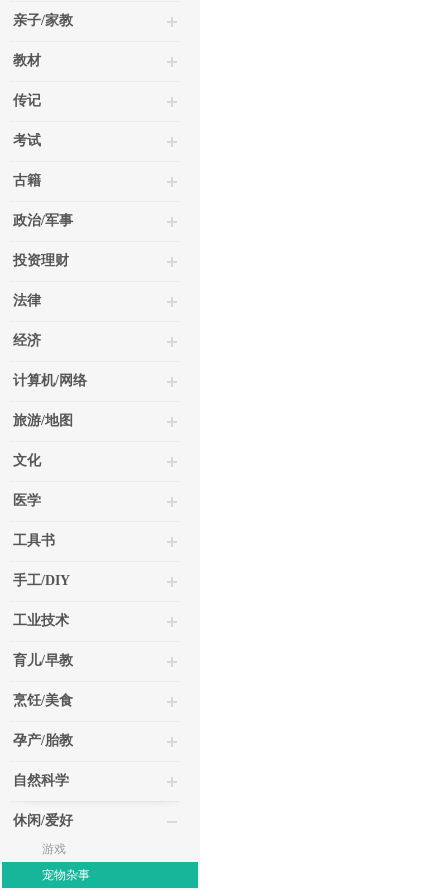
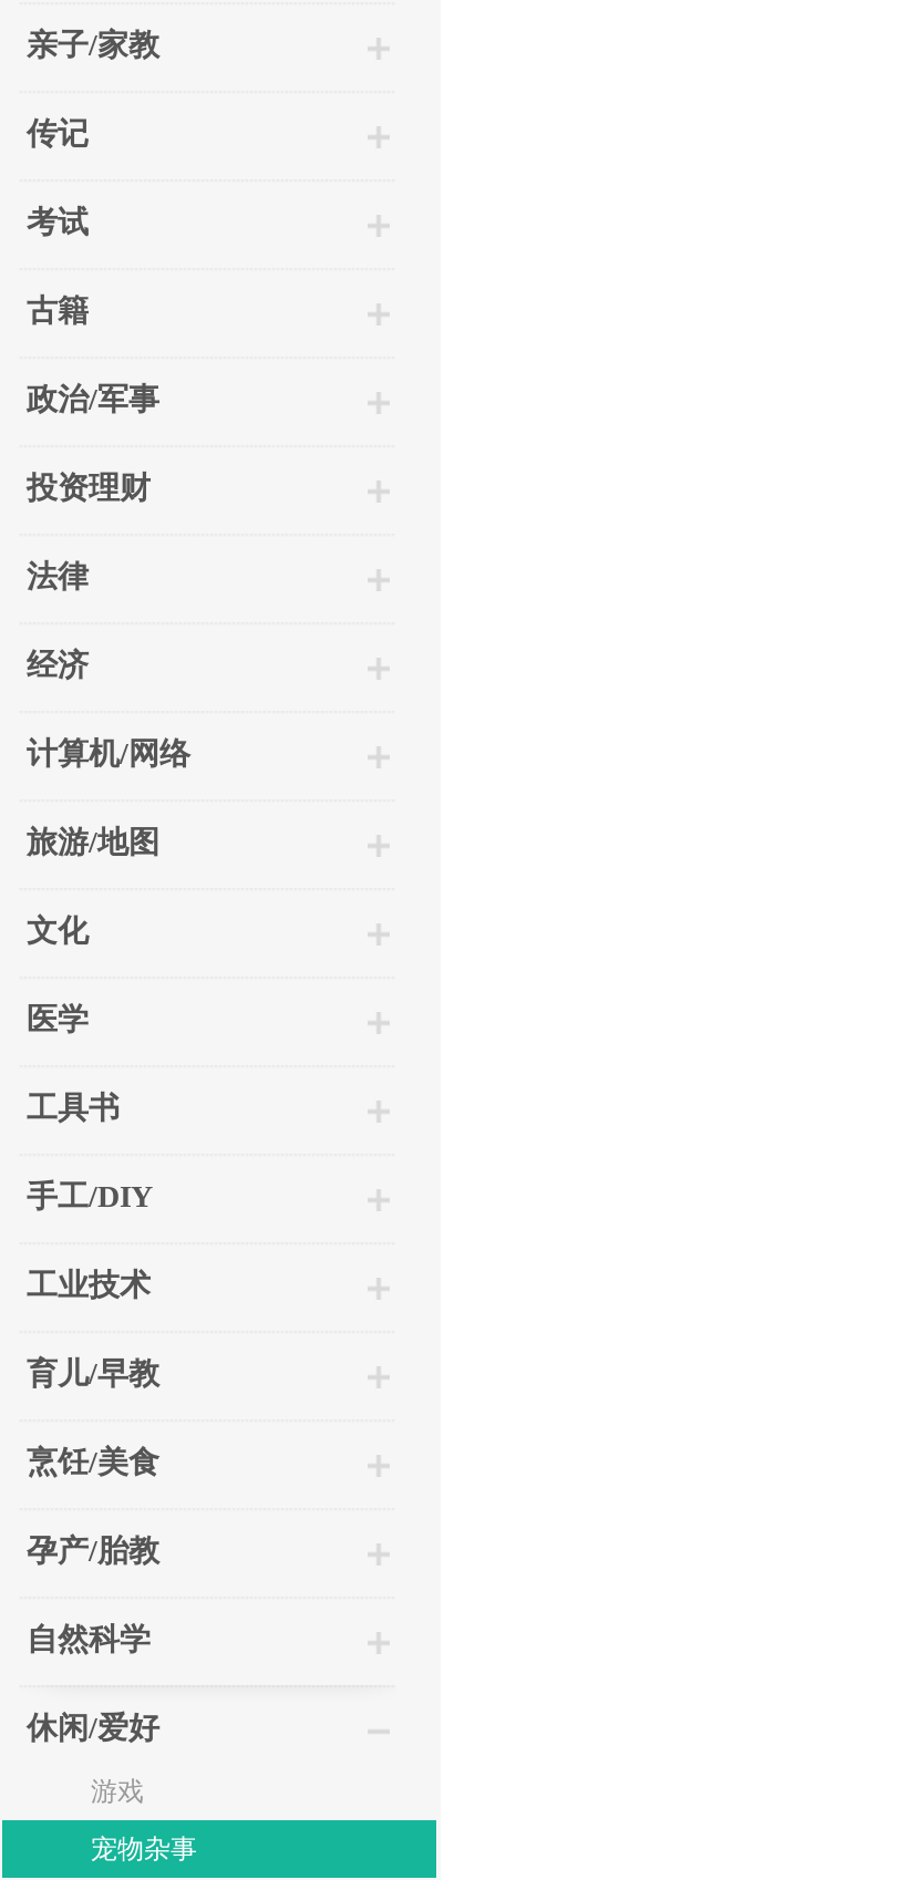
- 教材
